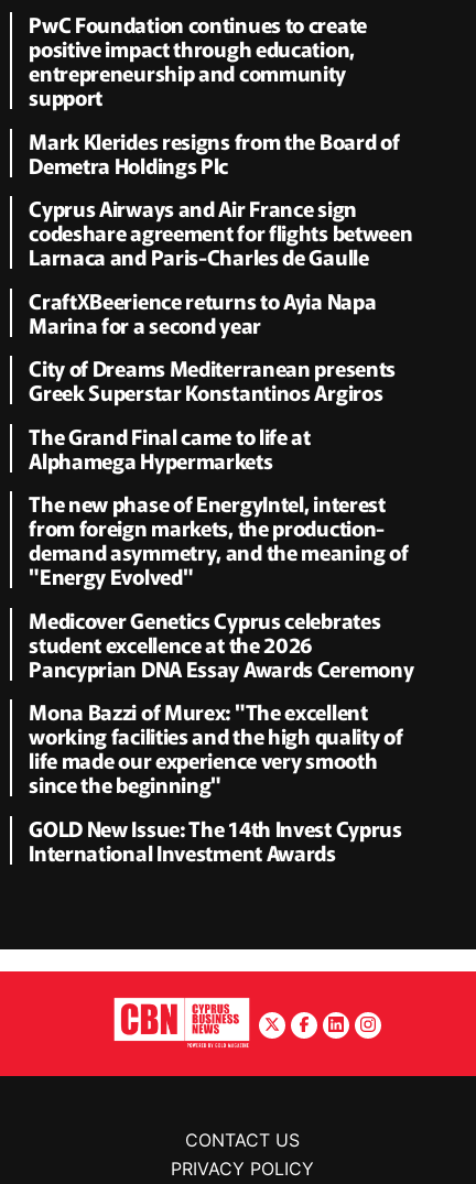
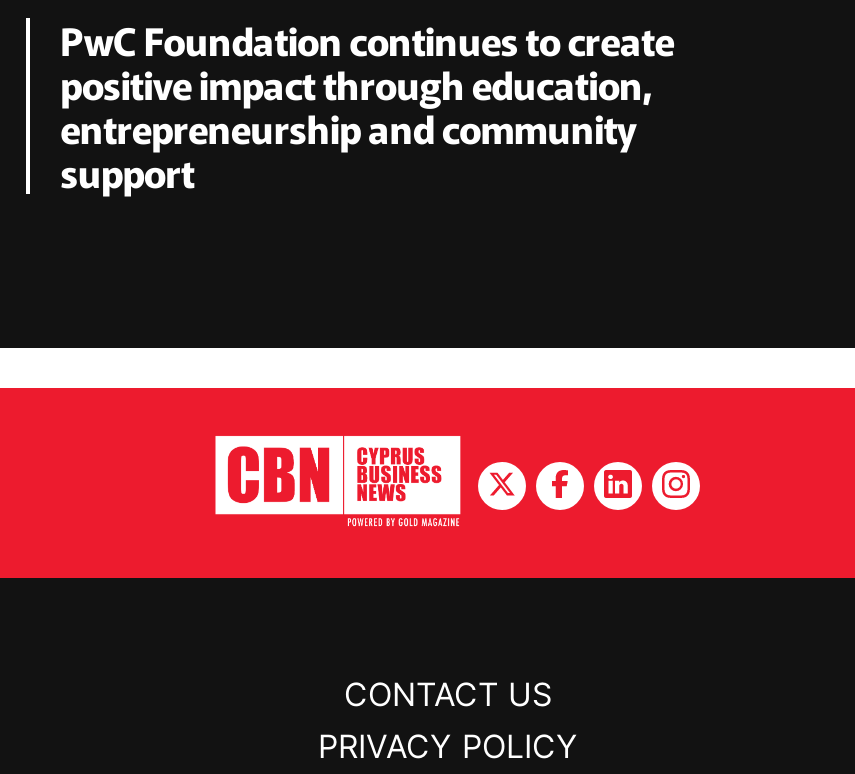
- Mark Klerides resigns from the Board of
- Demetra Holdings Plc
- Cyprus Airways and Air France sign
- codeshare agreement for flights between
- Larnaca and Paris-Charles de Gaulle
- CraftXBeerience returns to Ayia Napa
- Marina for a second year
- City of Dreams Mediterranean presents
- Greek Superstar Konstantinos Argiros
- The Grand Final came to life at
- Alphamega Hypermarkets
- The new phase of EnergyIntel, interest
- from foreign markets, the production-
- demand asymmetry, and the meaning of
- "Energy Evolved"
- Medicover Genetics Cyprus celebrates
- student excellence at the 2026
- Pancyprian DNA Essay Awards Ceremony
- Mona Bazzi of Murex: "The excellent
- working facilities and the high quality of
- life made our experience very smooth
- since the beginning"
- GOLD New Issue: The 14th Invest Cyprus
- International Investment Awards
